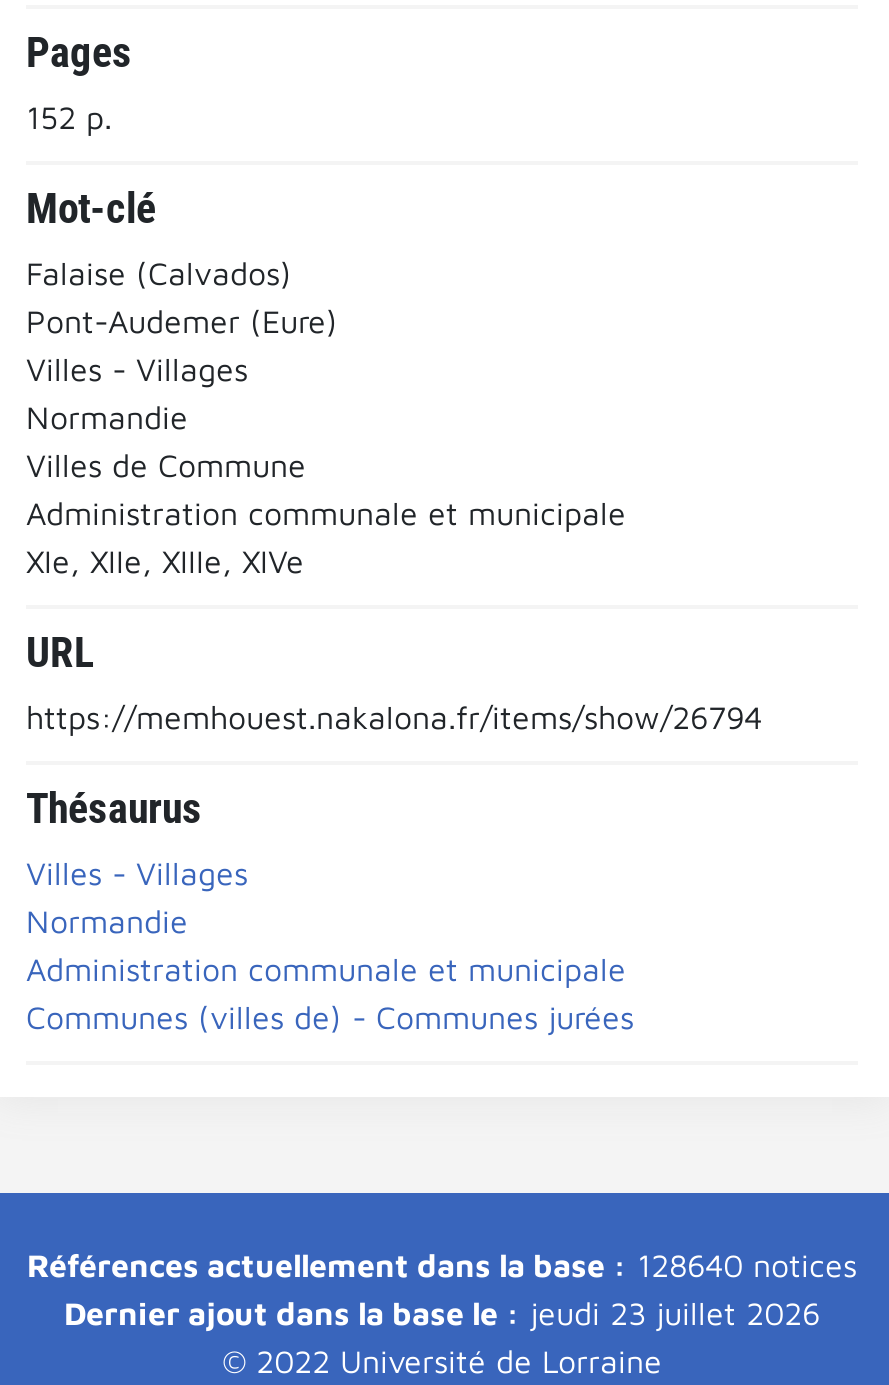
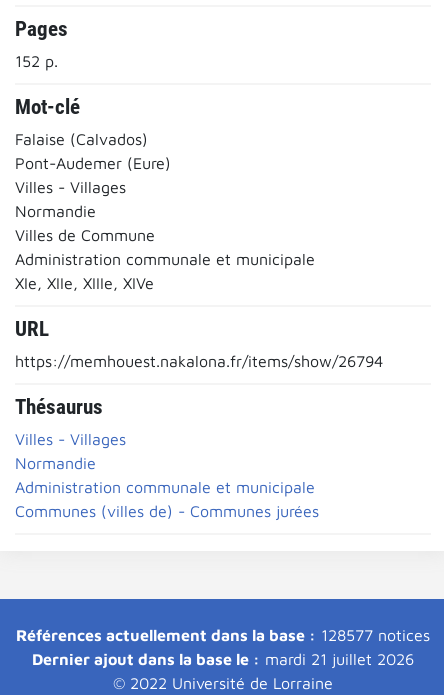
- Références actuellement dans la base : 128640 notices
+ Références actuellement dans la base : 128577 notices

- Dernier ajout dans la base le : jeudi 23 juillet 2026
+ Dernier ajout dans la base le : mardi 21 juillet 2026
